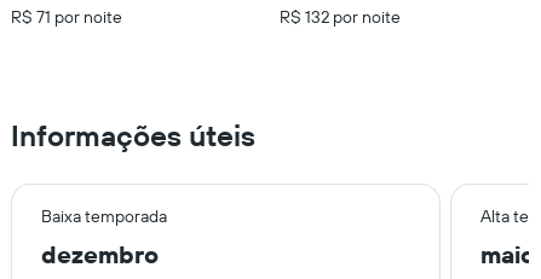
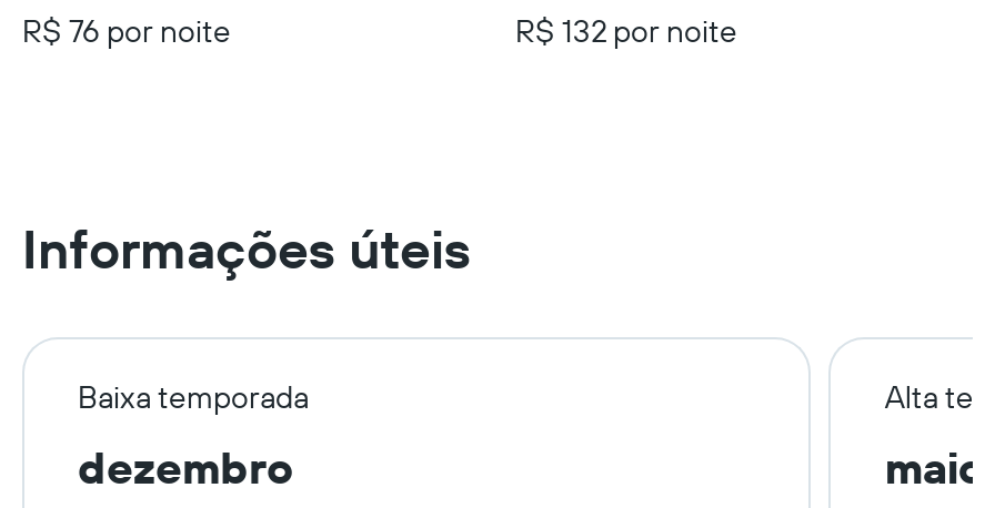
- R$ 71 por noite
+ R$ 76 por noite
